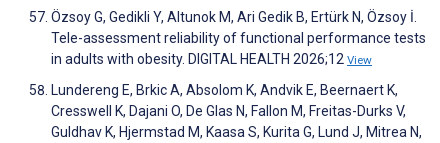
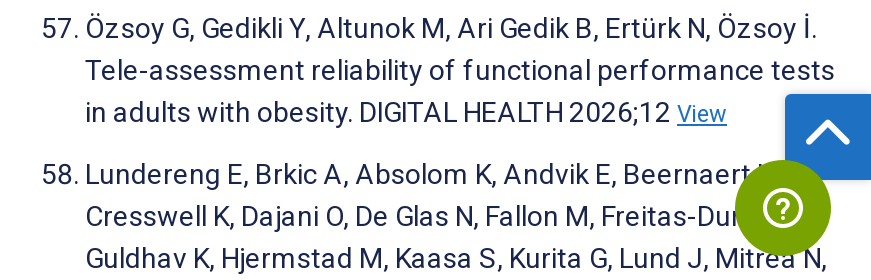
+ [image]
